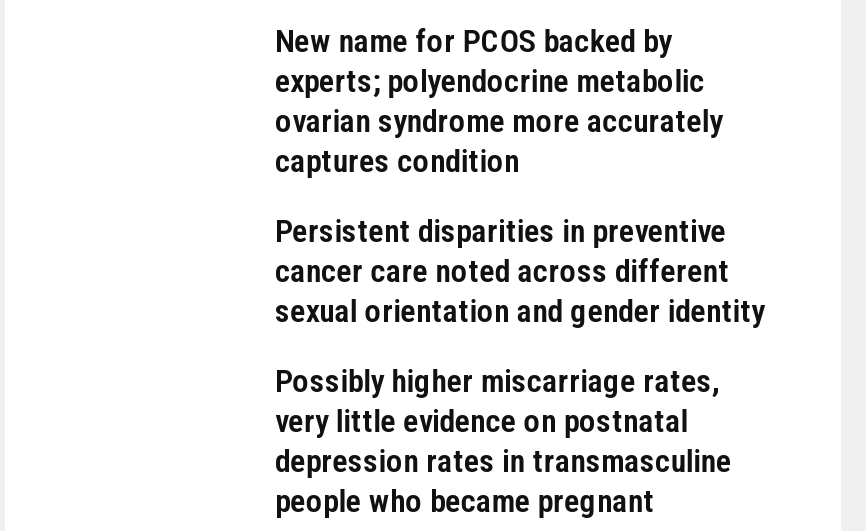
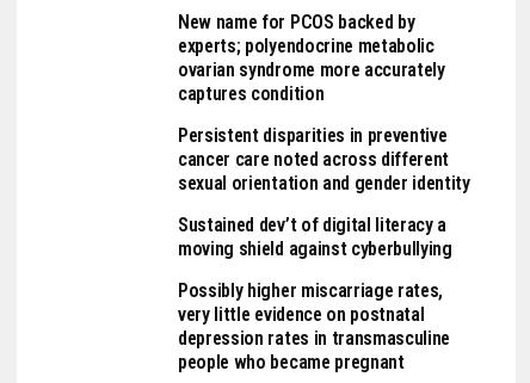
+ Sustained dev’t of digital literacy a
+ moving shield against cyberbullying
